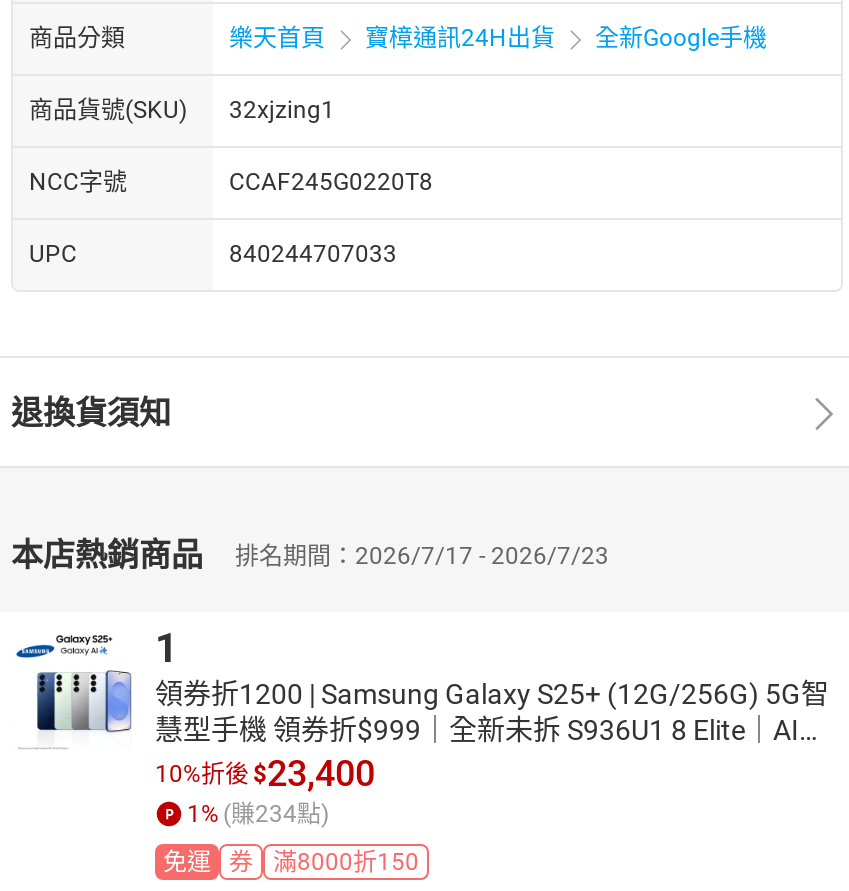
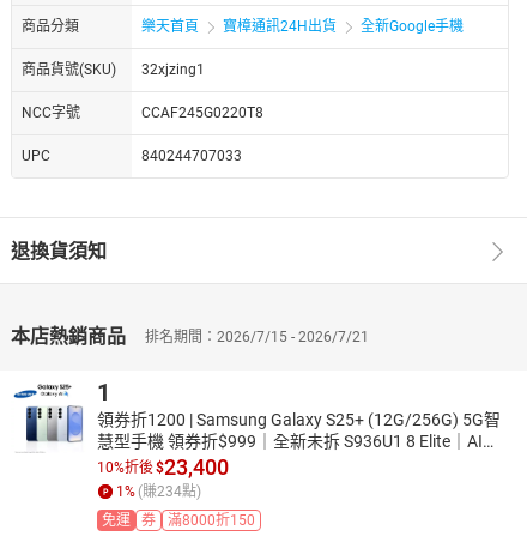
- 本店熱銷商品 排名期間：2026/7/17 - 2026/7/23
+ 本店熱銷商品 排名期間：2026/7/15 - 2026/7/21
